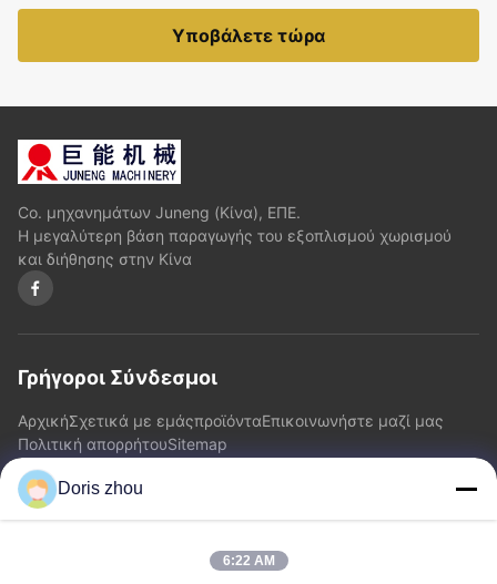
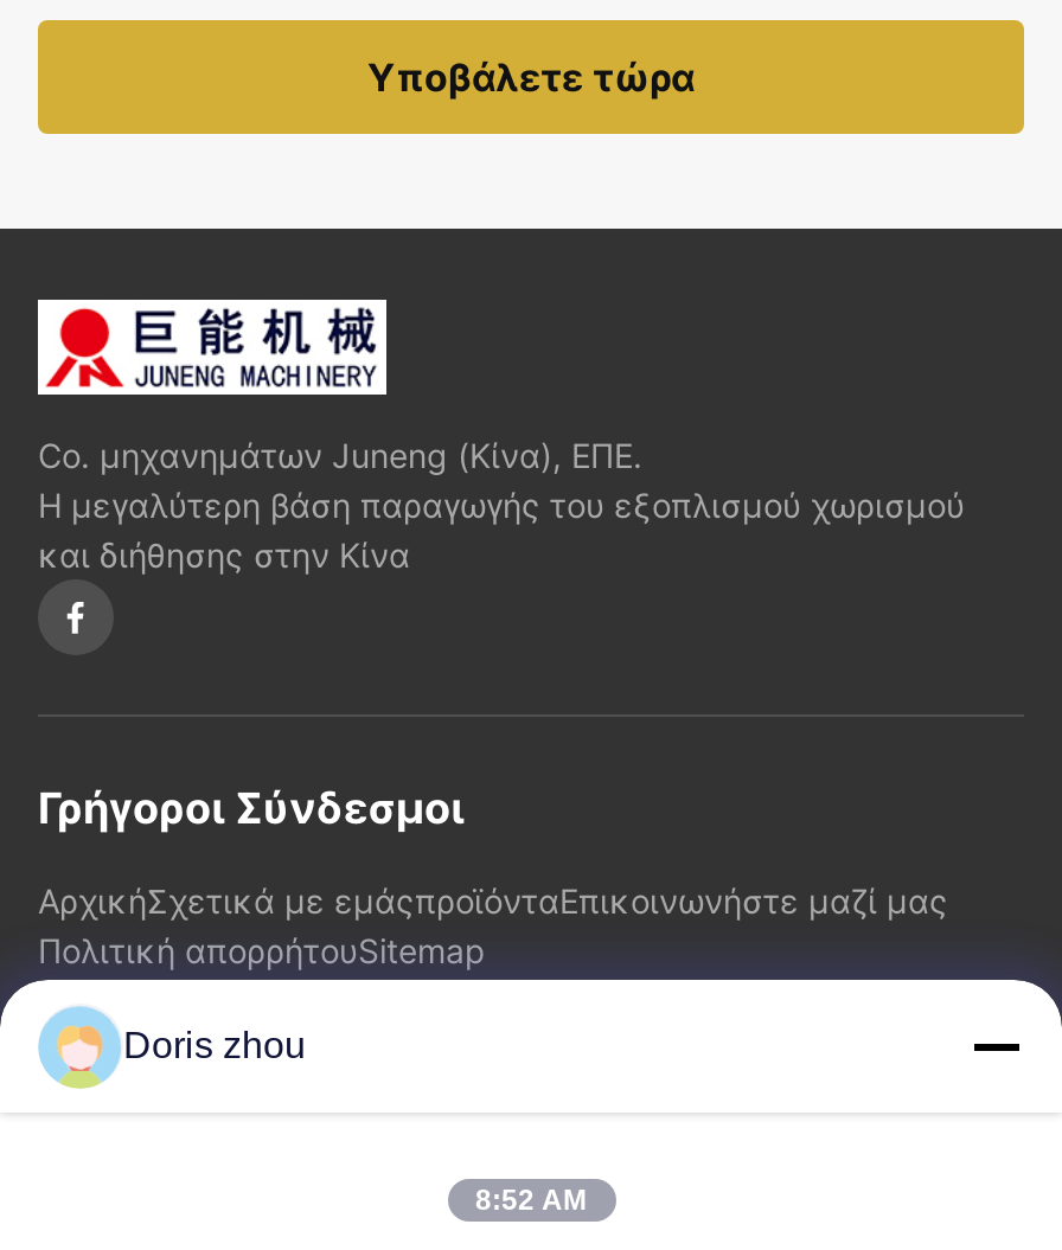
- 6:22 AM
+ 8:52 AM
